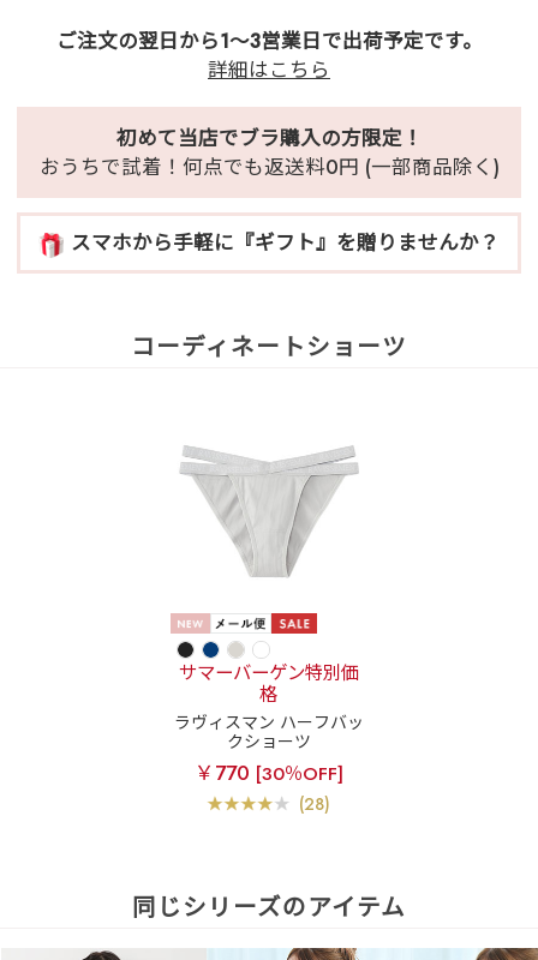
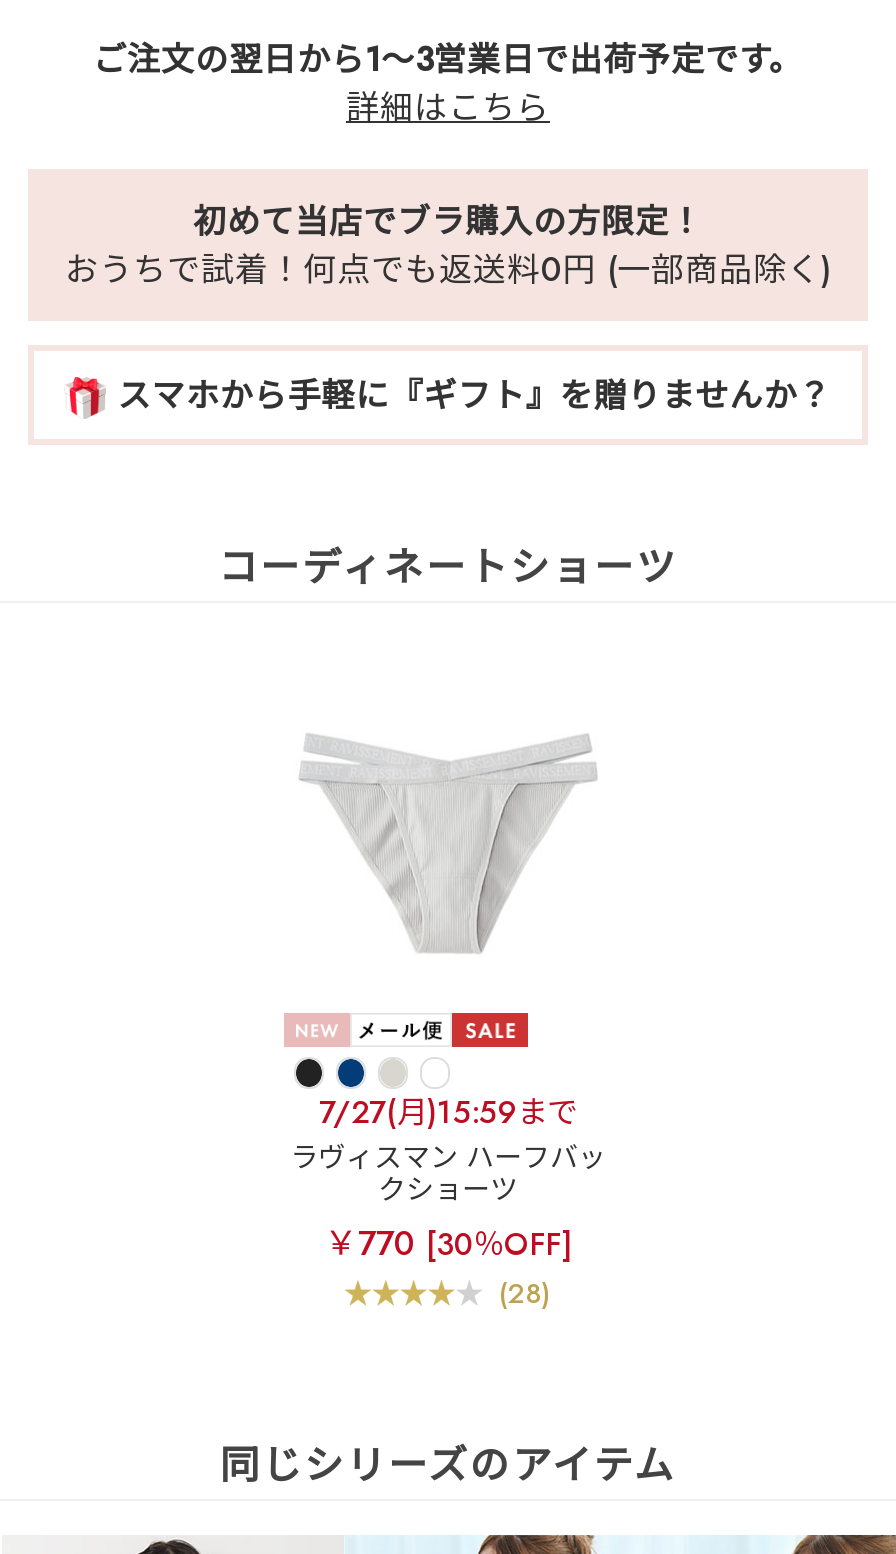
- サマーバーゲン特別価
- 格
+ 7/27(月)15:59まで
